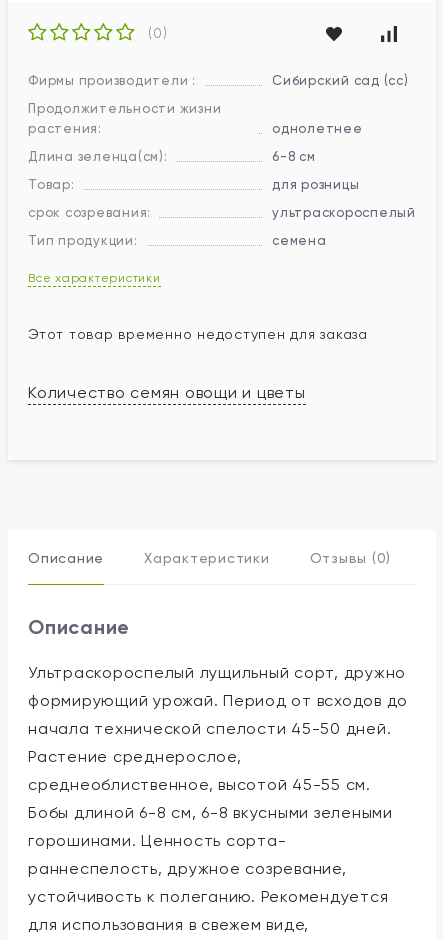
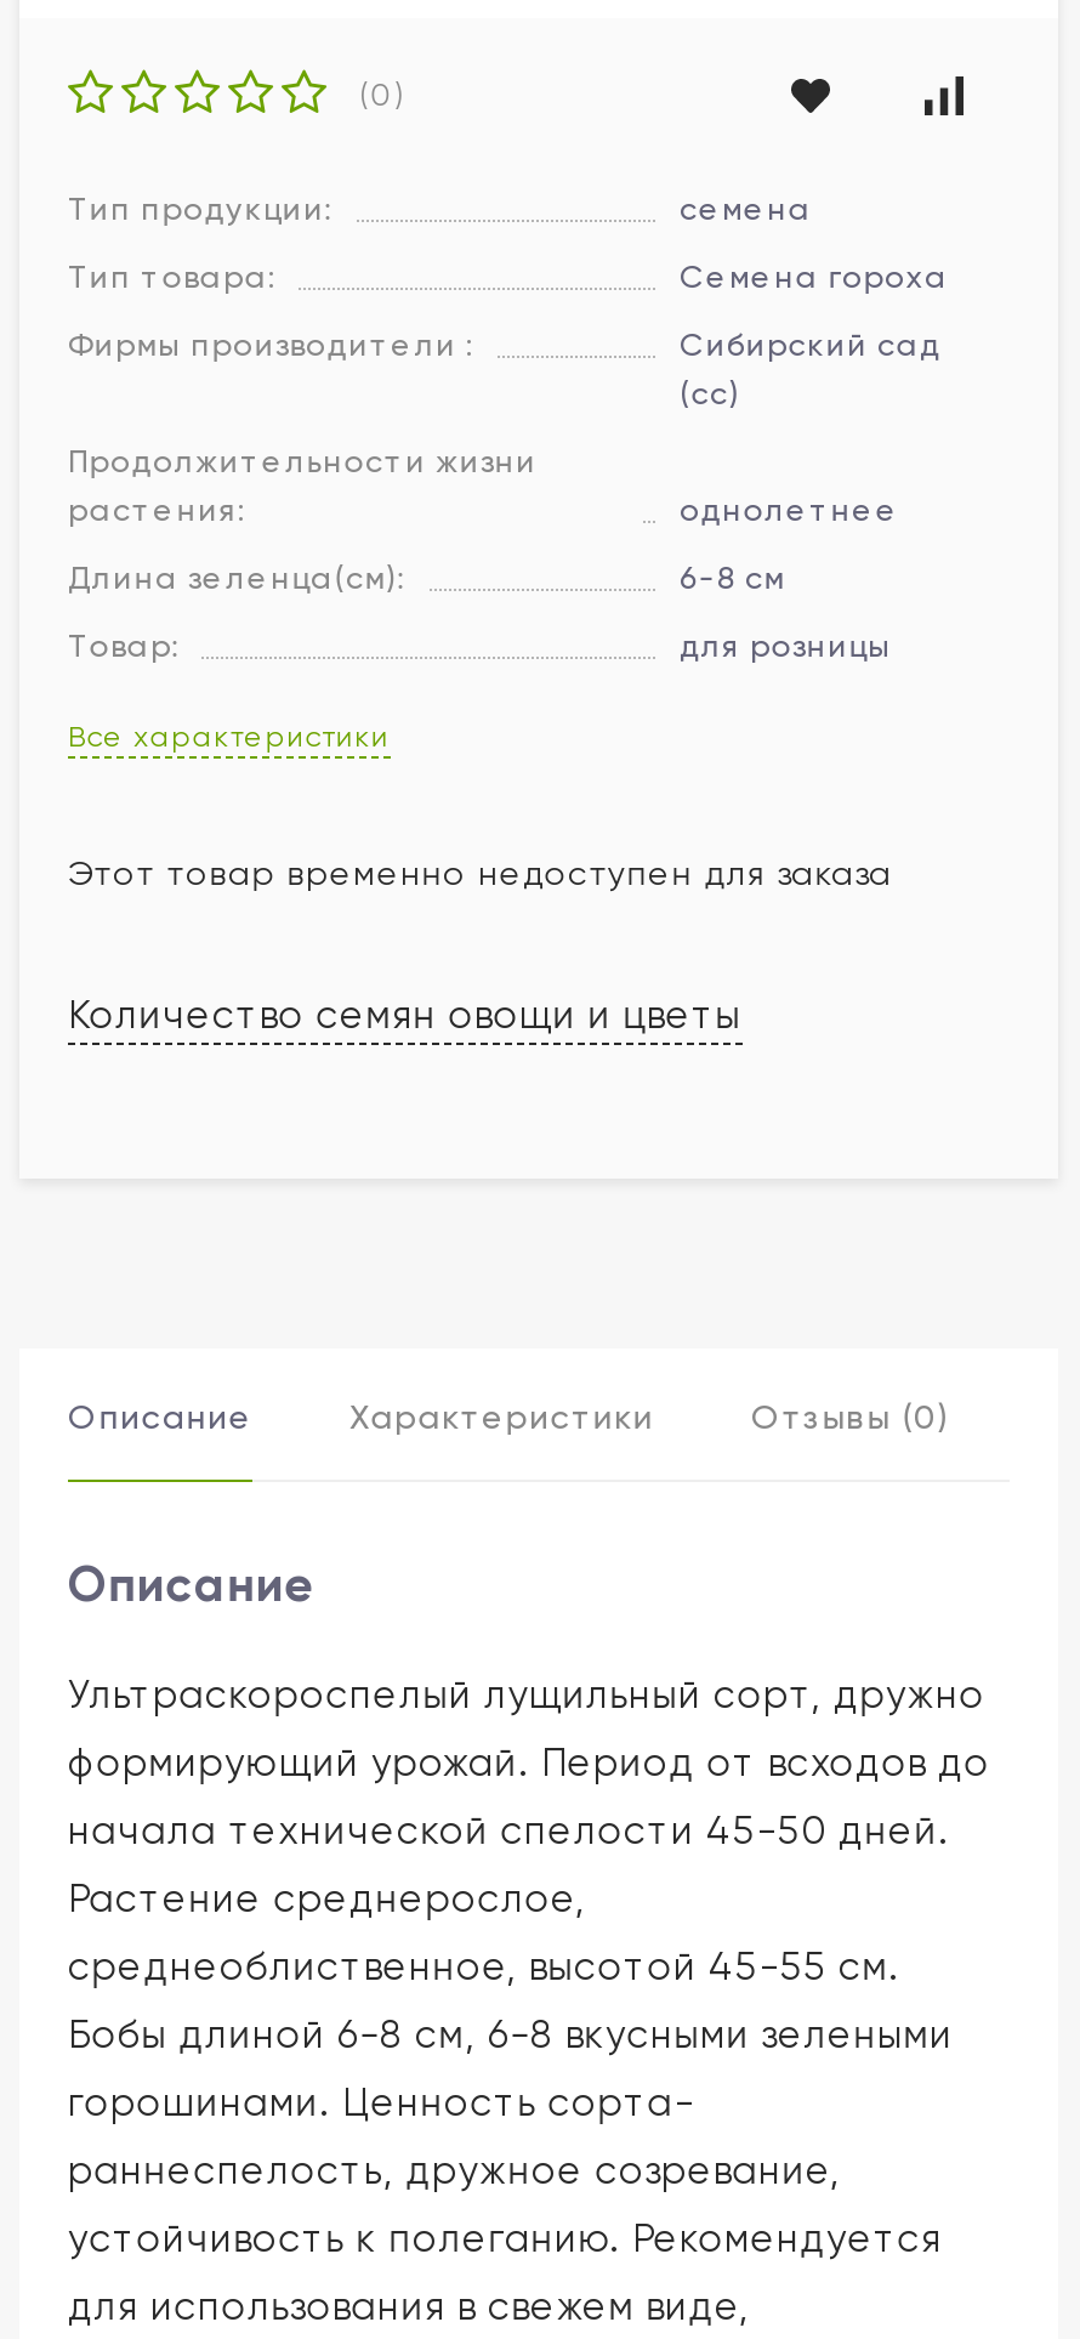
+ Тип товара:
+ Семена гороха

moved down: Фирмы производители :

moved down: Продолжительности жизни | растения: | однолетнее | Длина зеленца(см): | 6-8 см | Товар: | для розницы

- срок созревания:
- ультраскороспелый

moved up: Тип продукции: | семена
